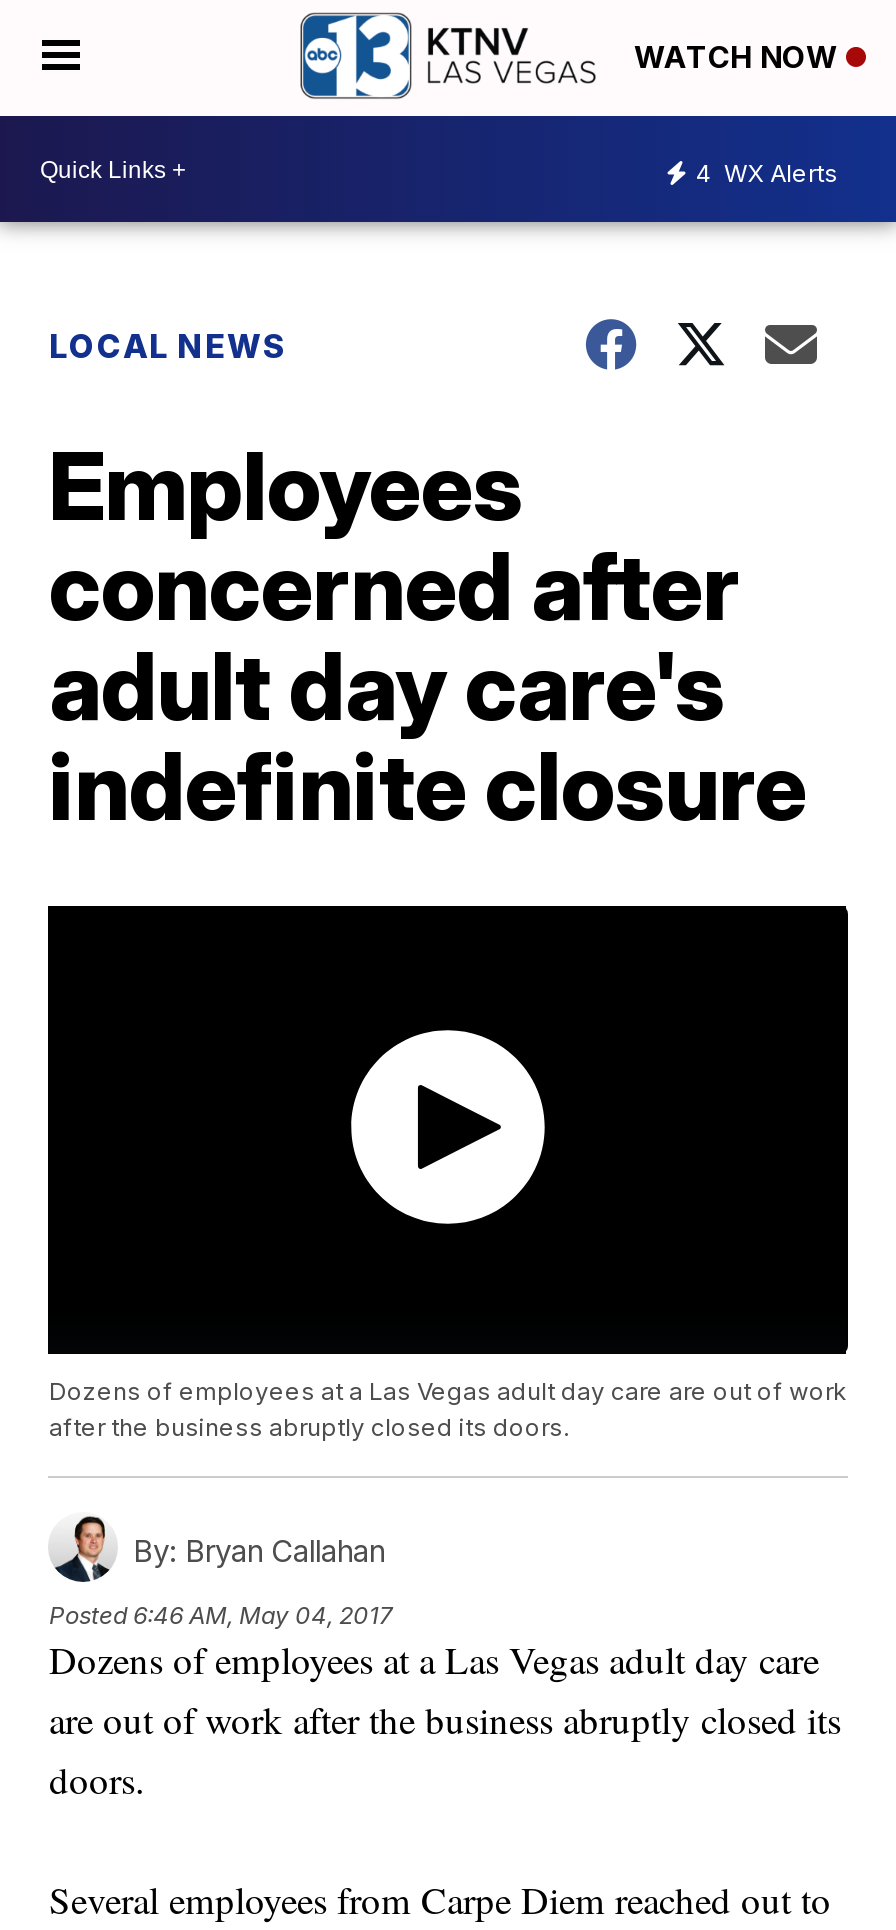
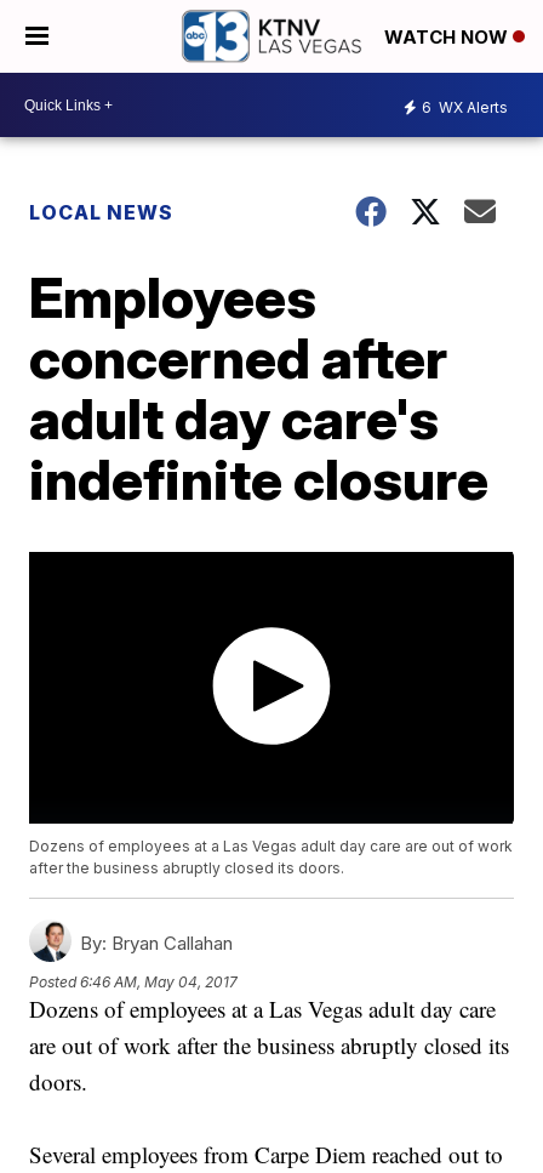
- 4 WX Alerts
+ 6 WX Alerts
